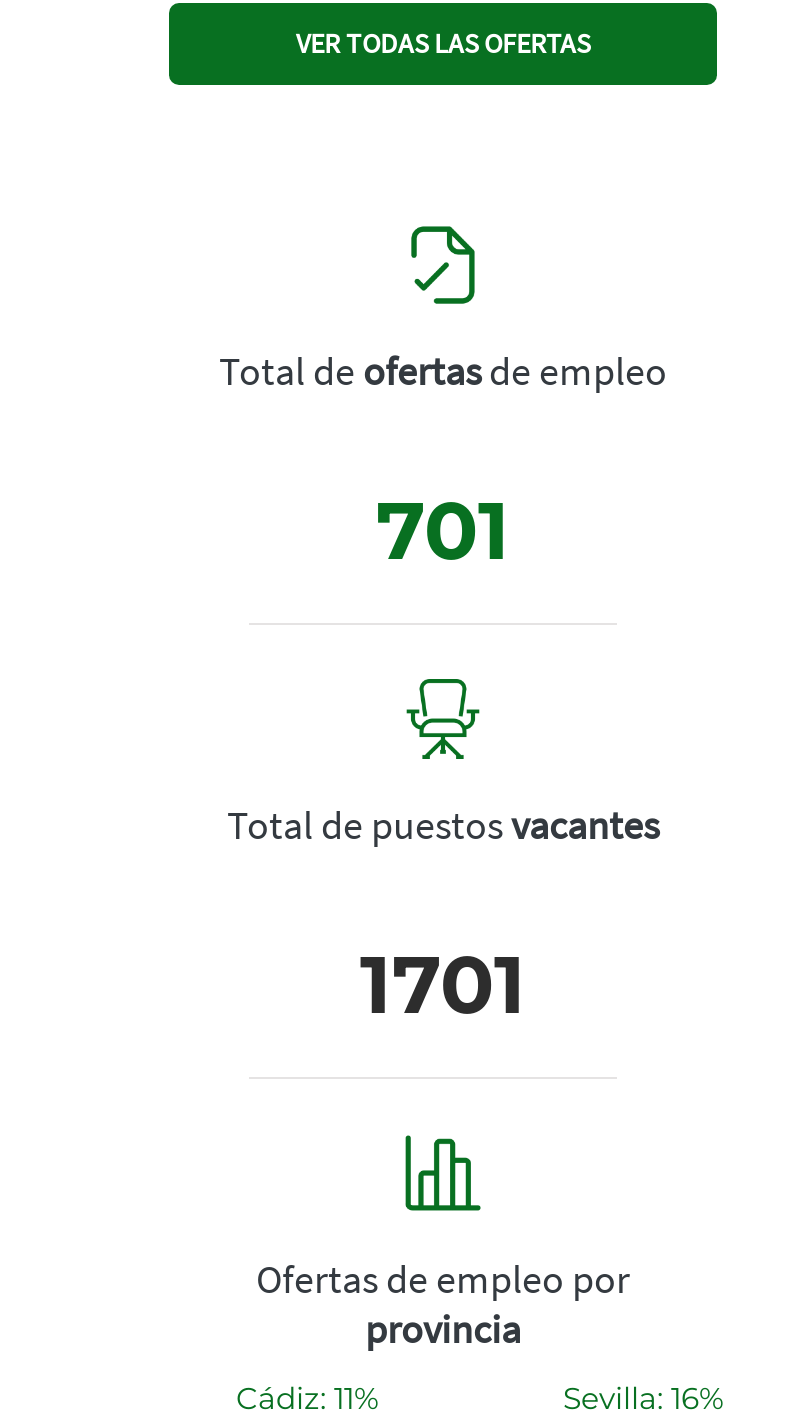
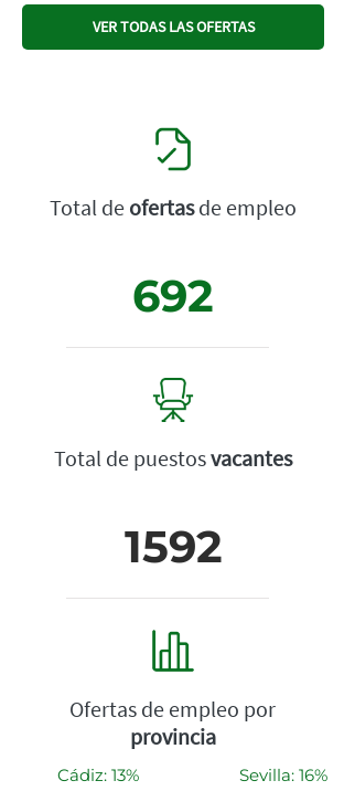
- 701
+ 692

- 1701
+ 1592

- Cádiz: 11%
+ Cádiz: 13%
